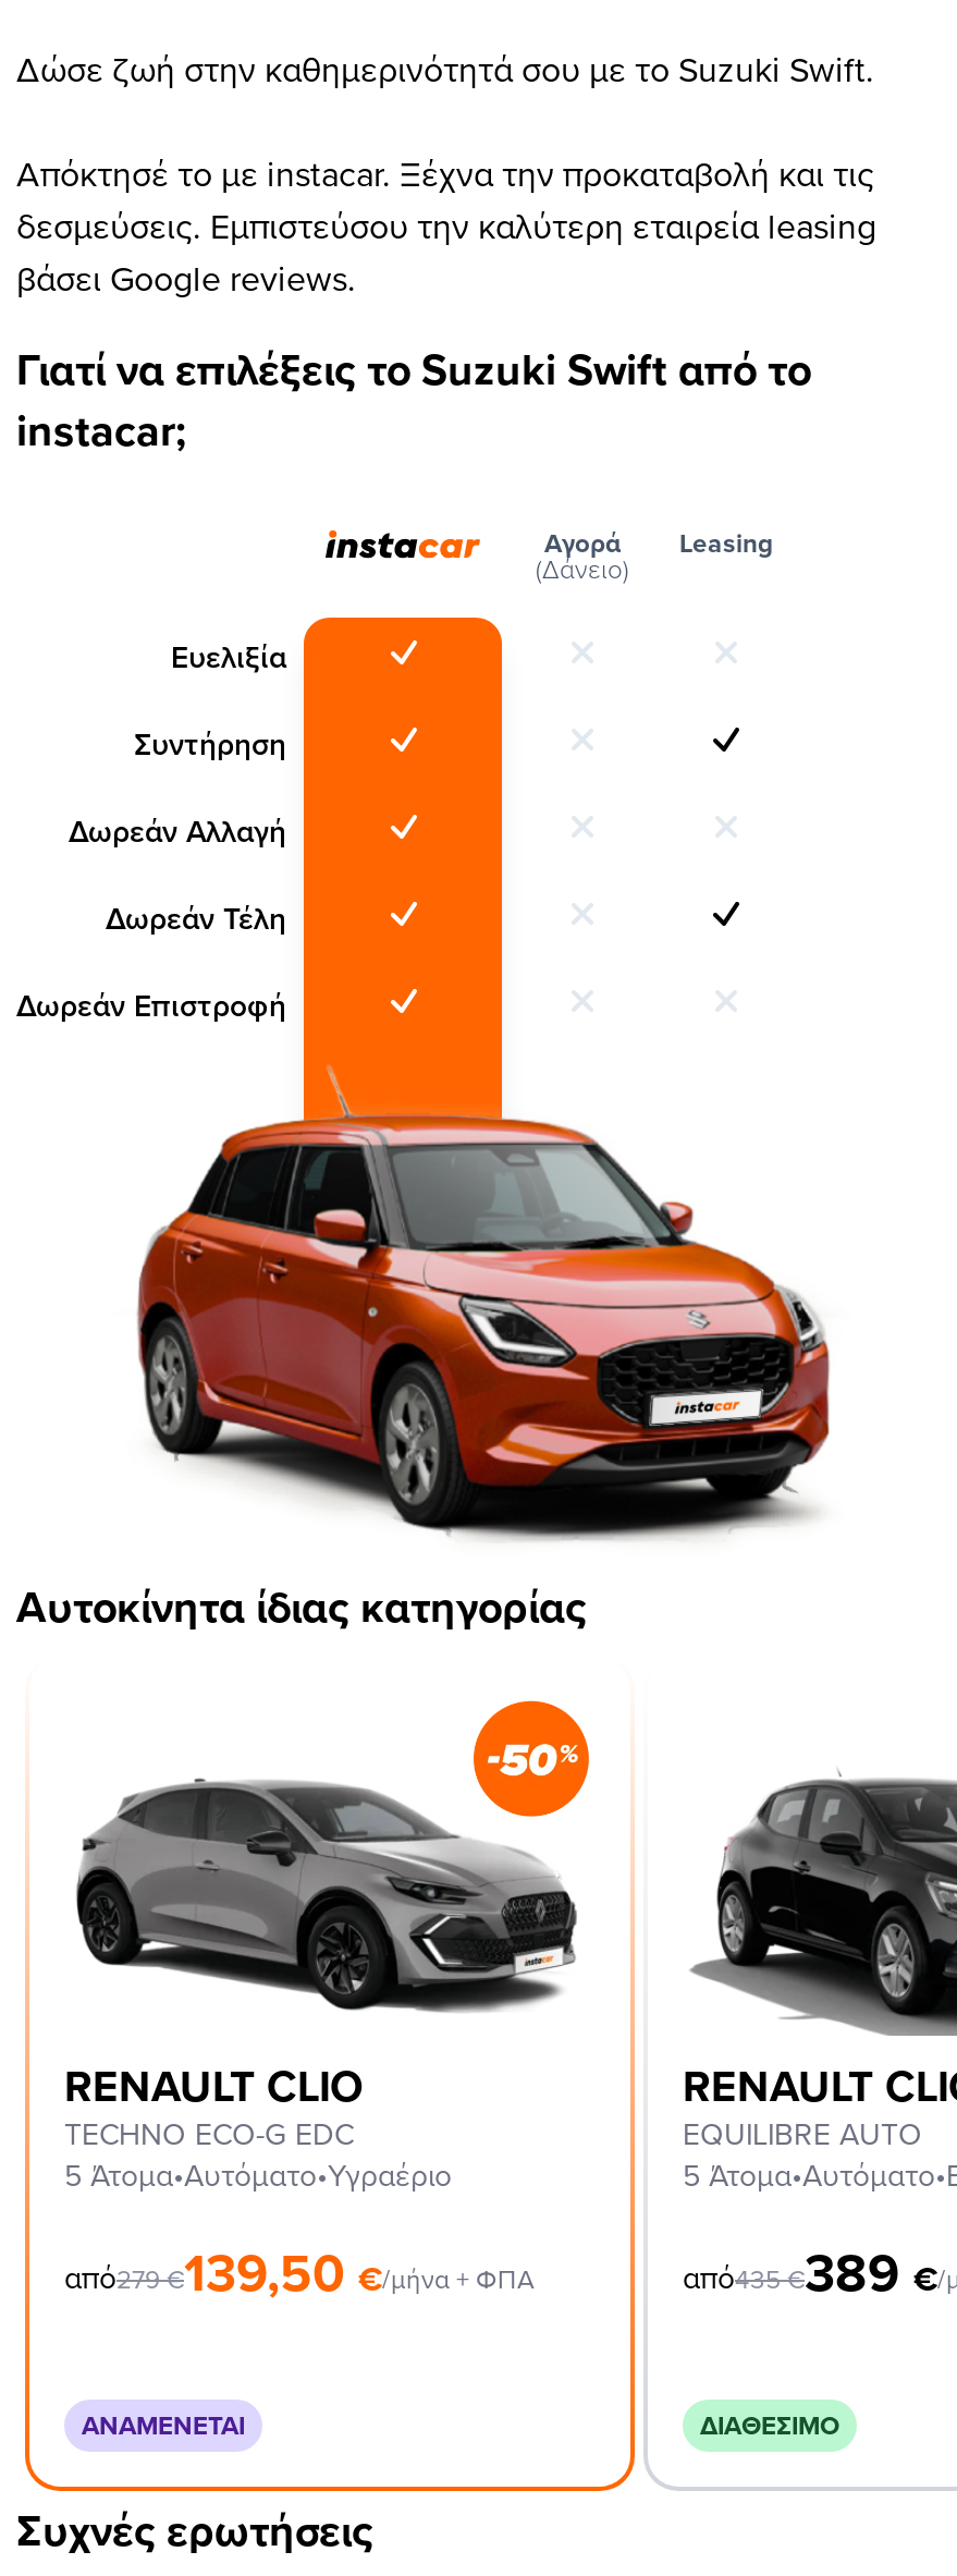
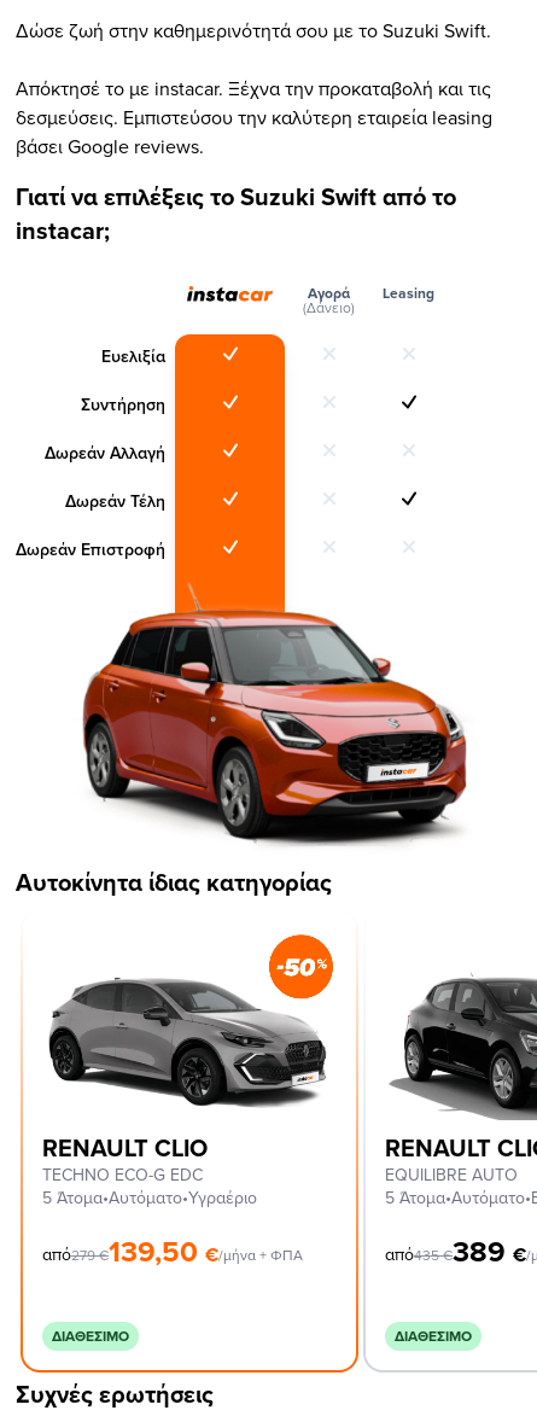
- ΑΝΑΜΈΝΕΤΑΙ
+ ΔΙΑΘΈΣΙΜΟ
